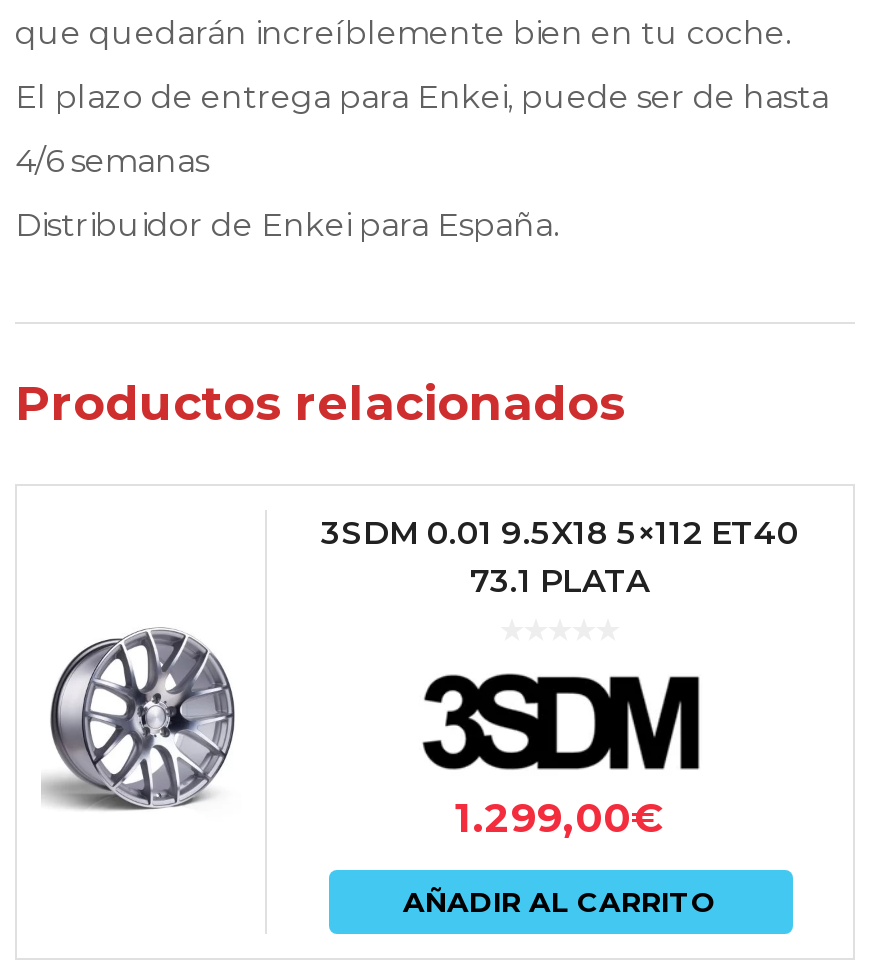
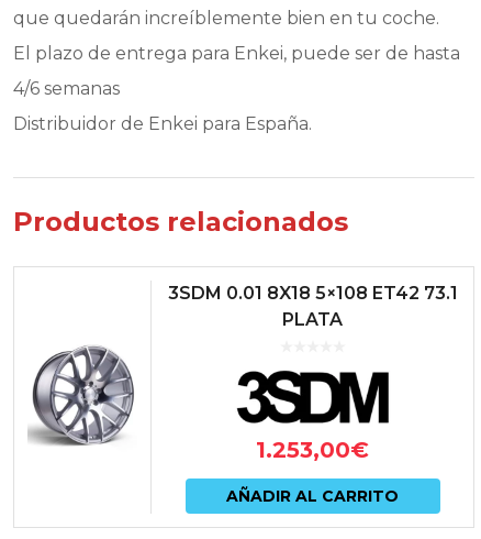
- 3SDM 0.01 9.5X18 5×112 ET40
- 73.1 PLATA
+ 3SDM 0.01 8X18 5×108 ET42 73.1
+ PLATA

- 1.299,00€
+ 1.253,00€
